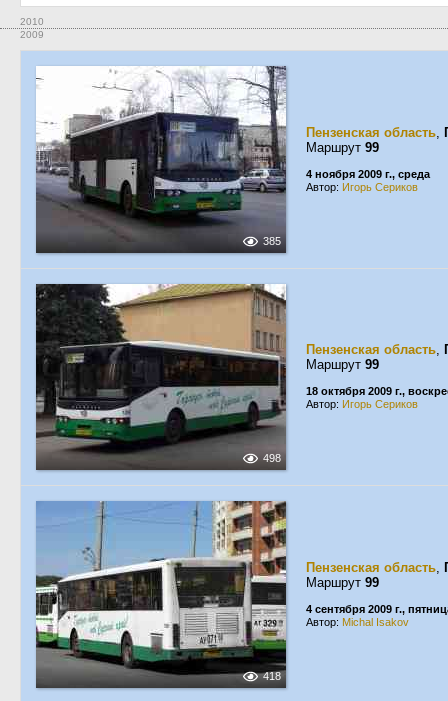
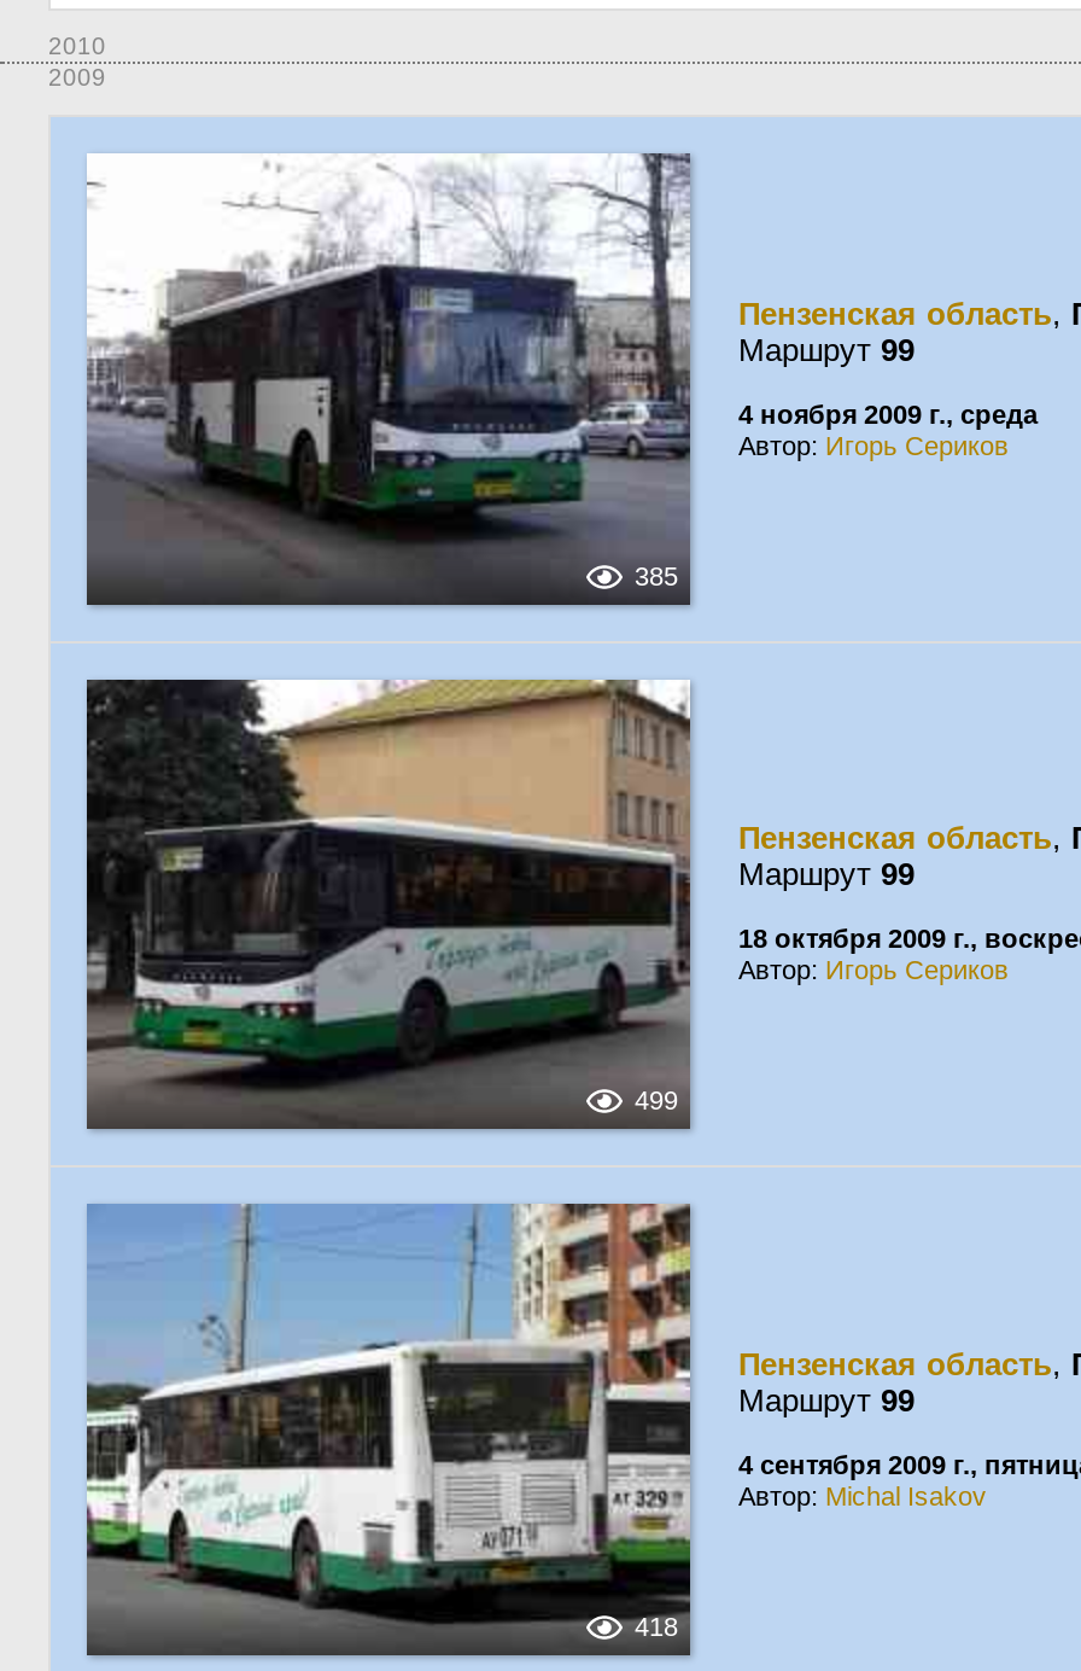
- 498
+ 499
